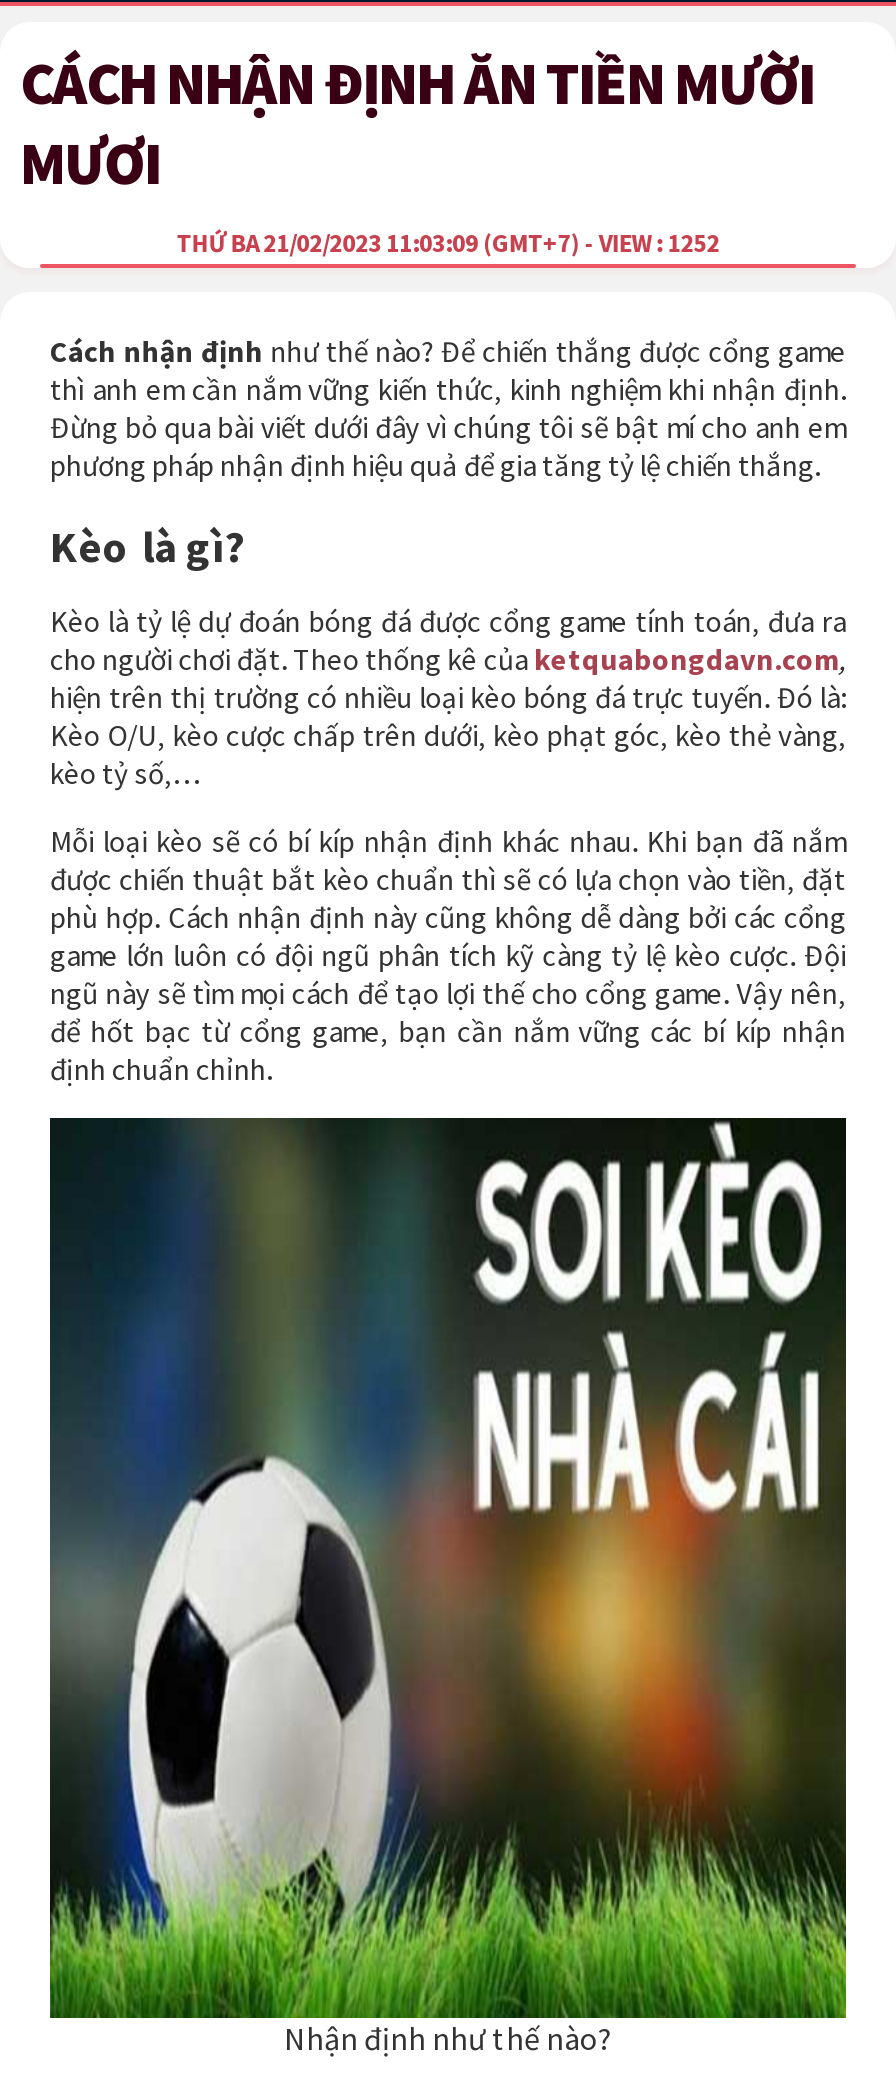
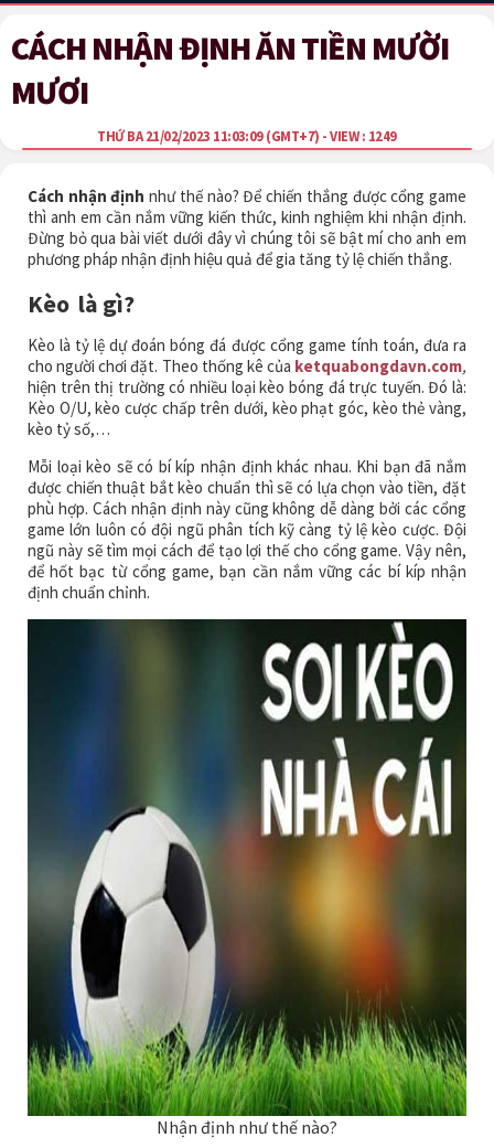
- THỨ BA 21/02/2023 11:03:09 (GMT+7) - VIEW : 1252
+ THỨ BA 21/02/2023 11:03:09 (GMT+7) - VIEW : 1249
